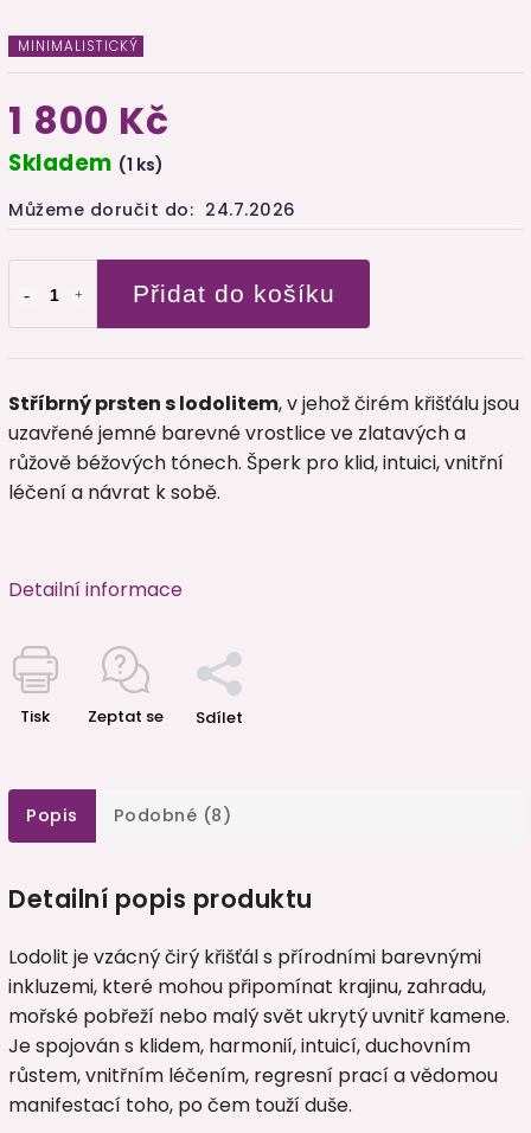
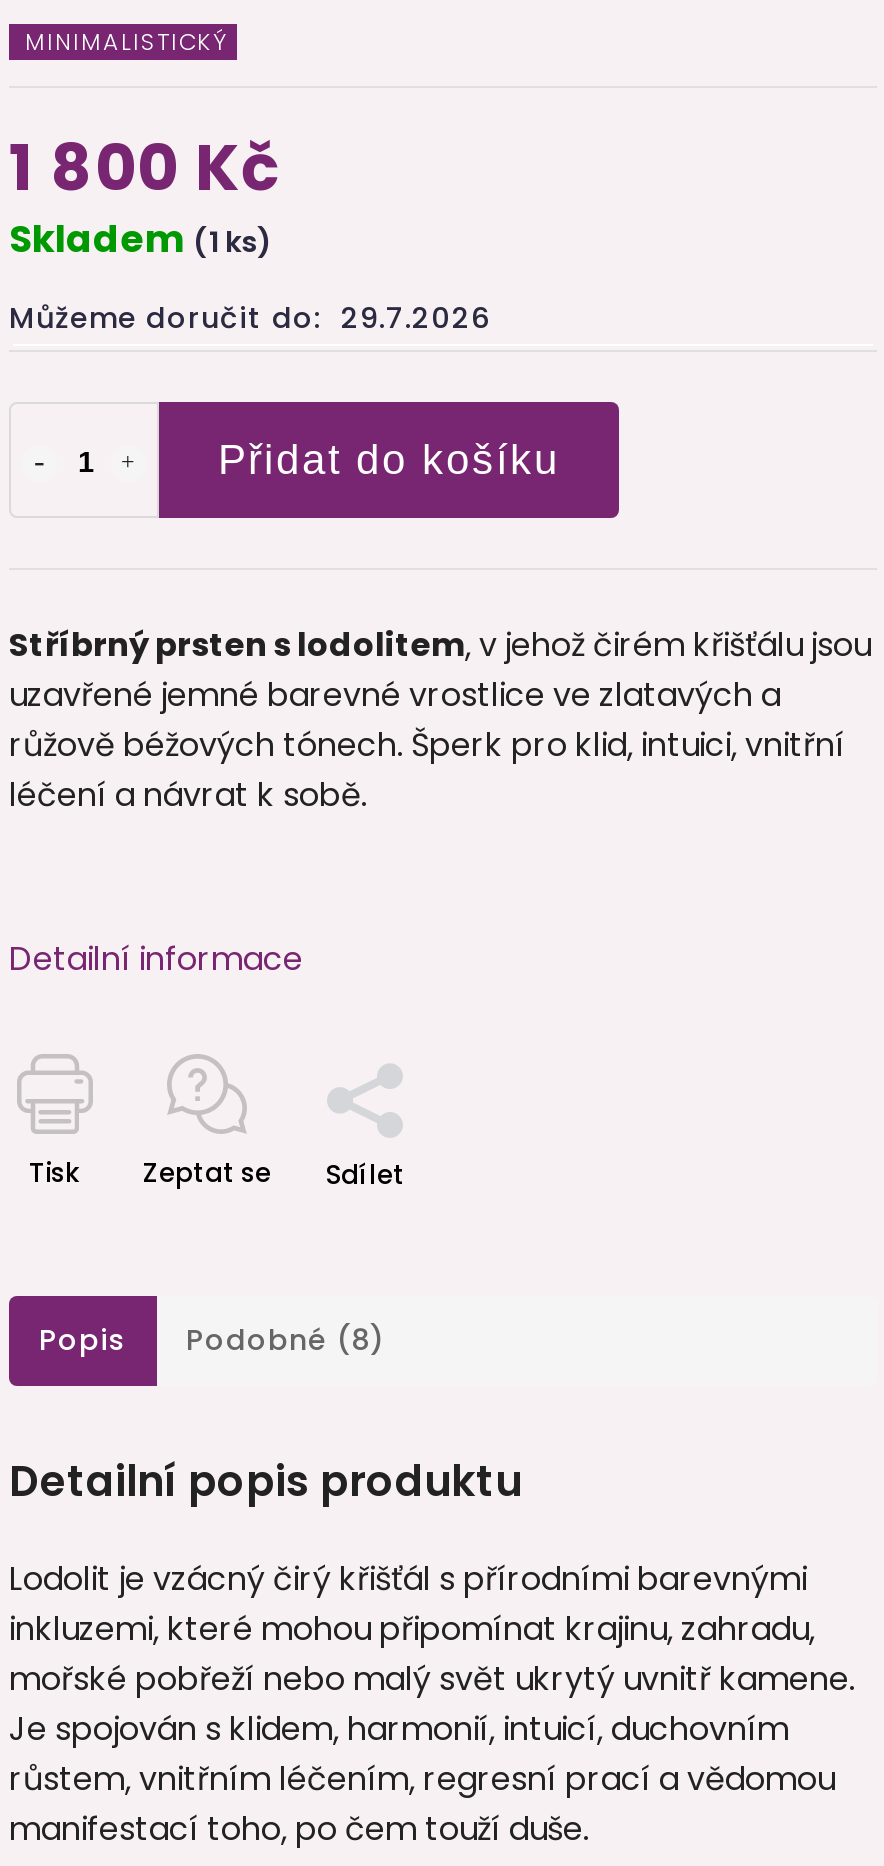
- Můžeme doručit do: 24.7.2026
+ Můžeme doručit do: 29.7.2026
